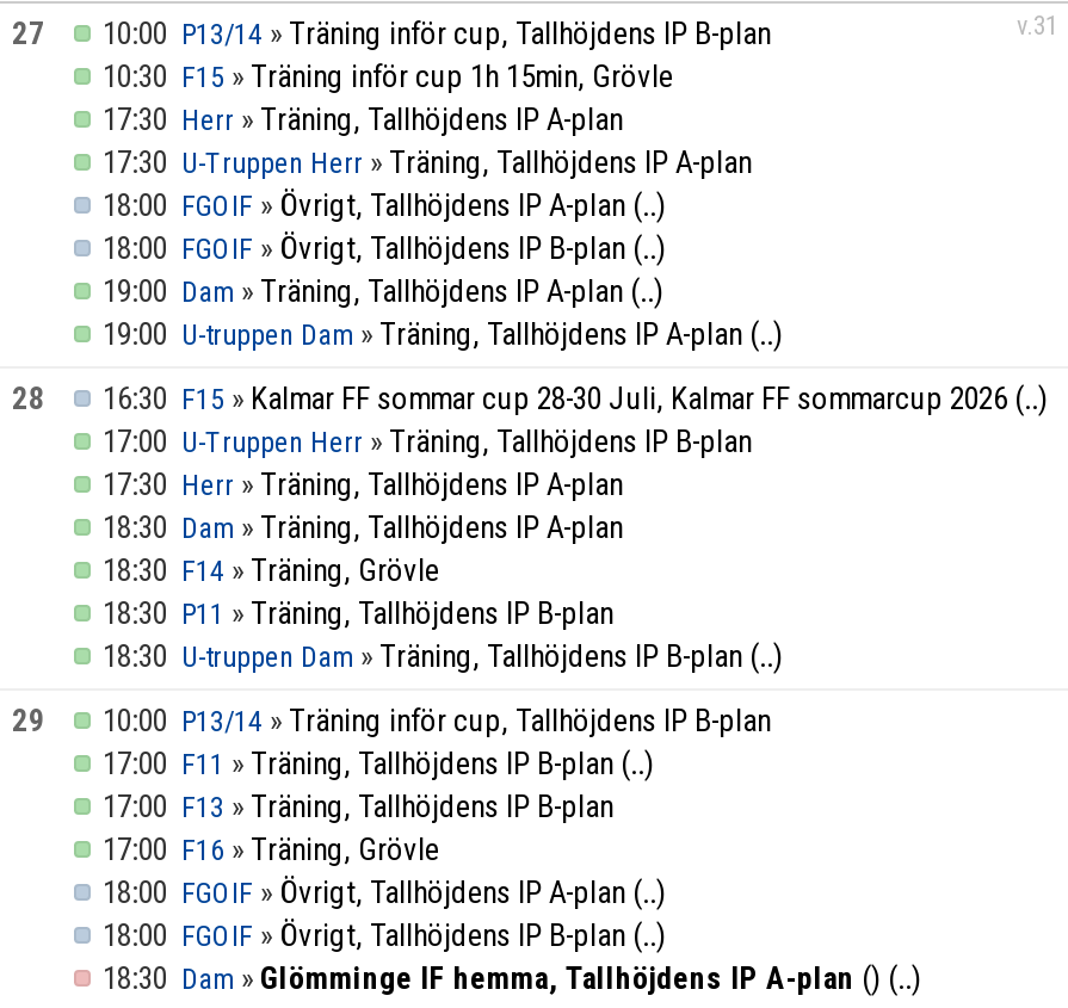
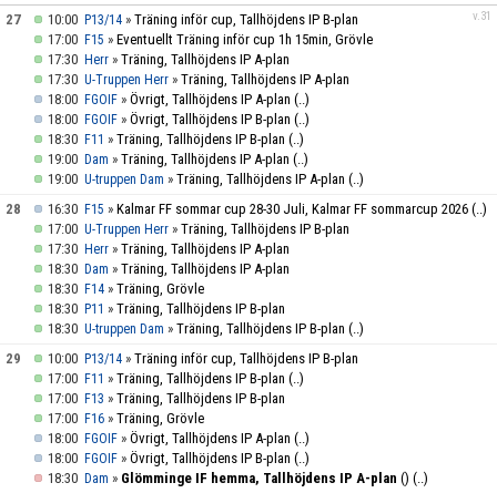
- 10:30 F15» Träning inför cup 1h 15min, Grövle
+ 17:00 F15» Eventuellt Träning inför cup 1h 15min, Grövle

+ 18:30 F11» Träning, Tallhöjdens IP B-plan (..)
